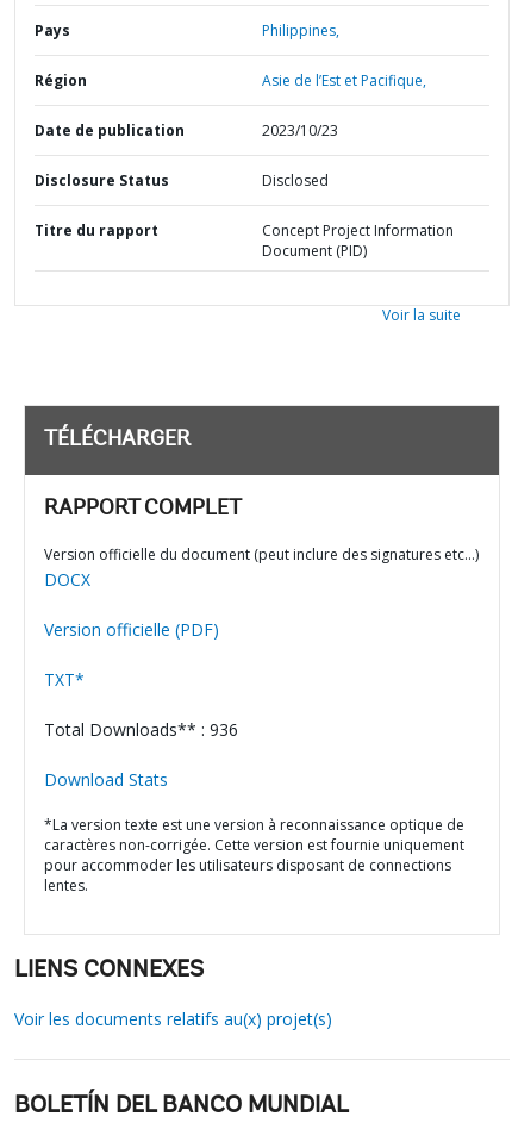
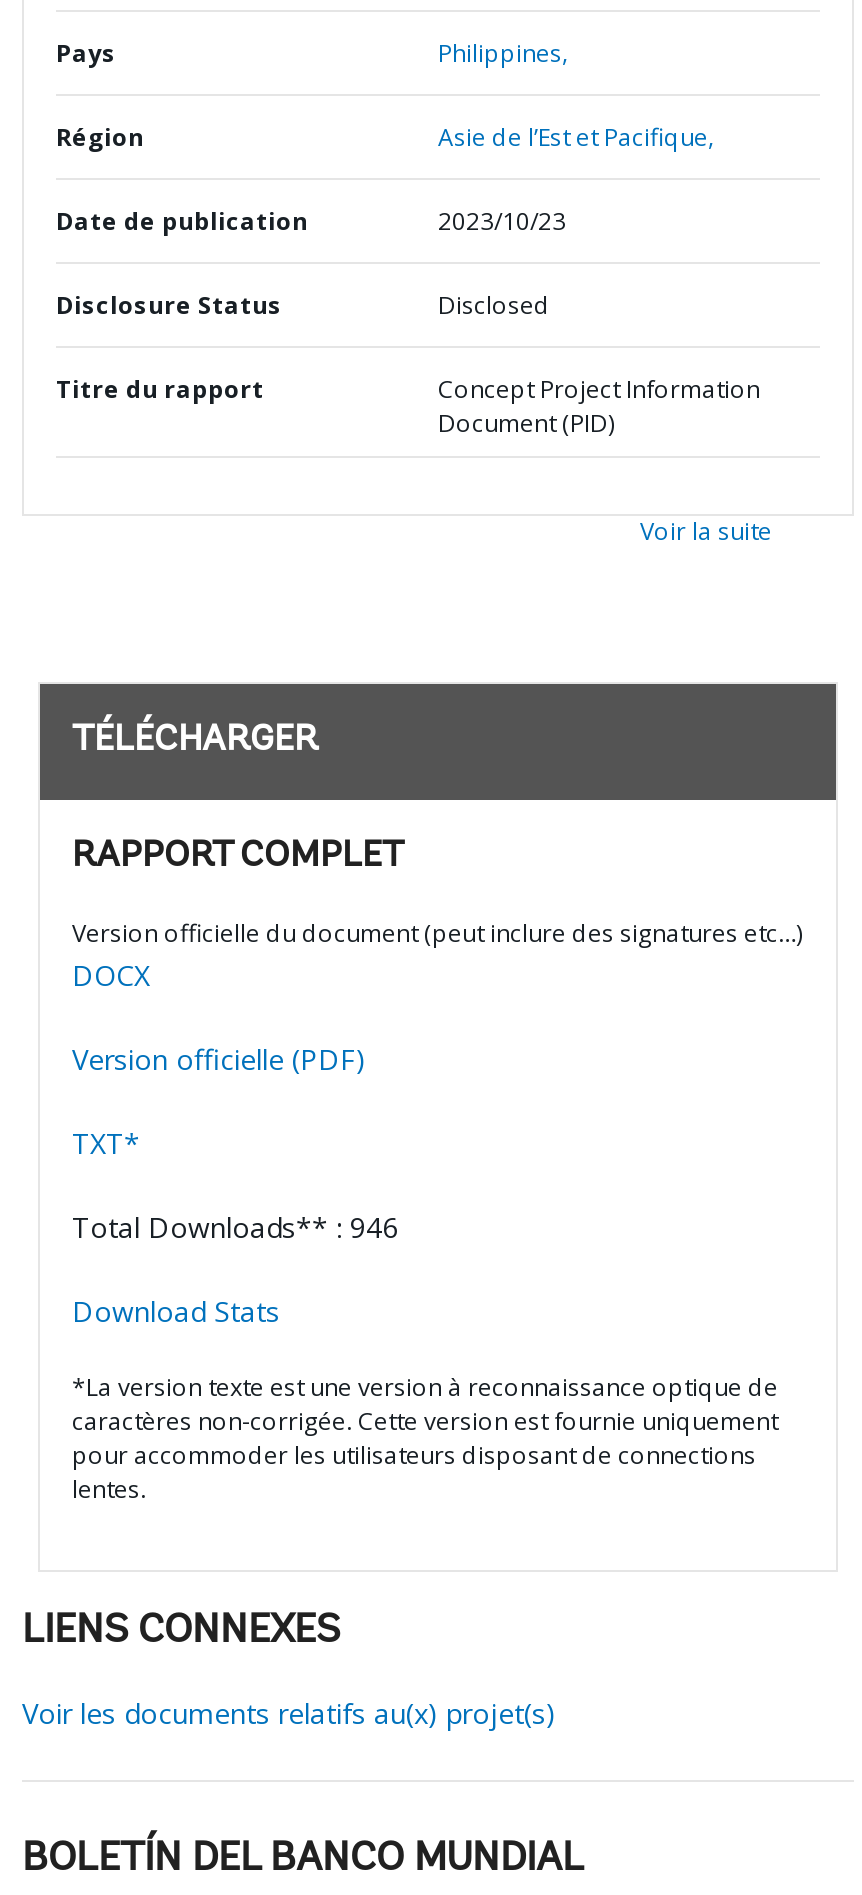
- Total Downloads** : 936
+ Total Downloads** : 946
